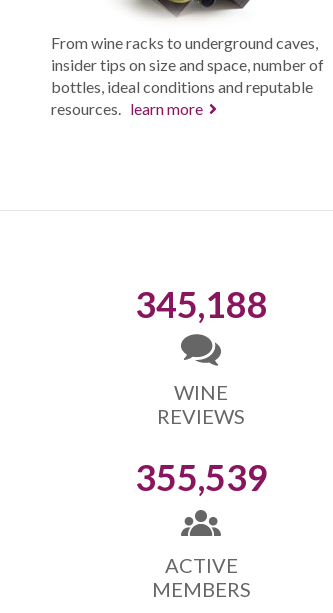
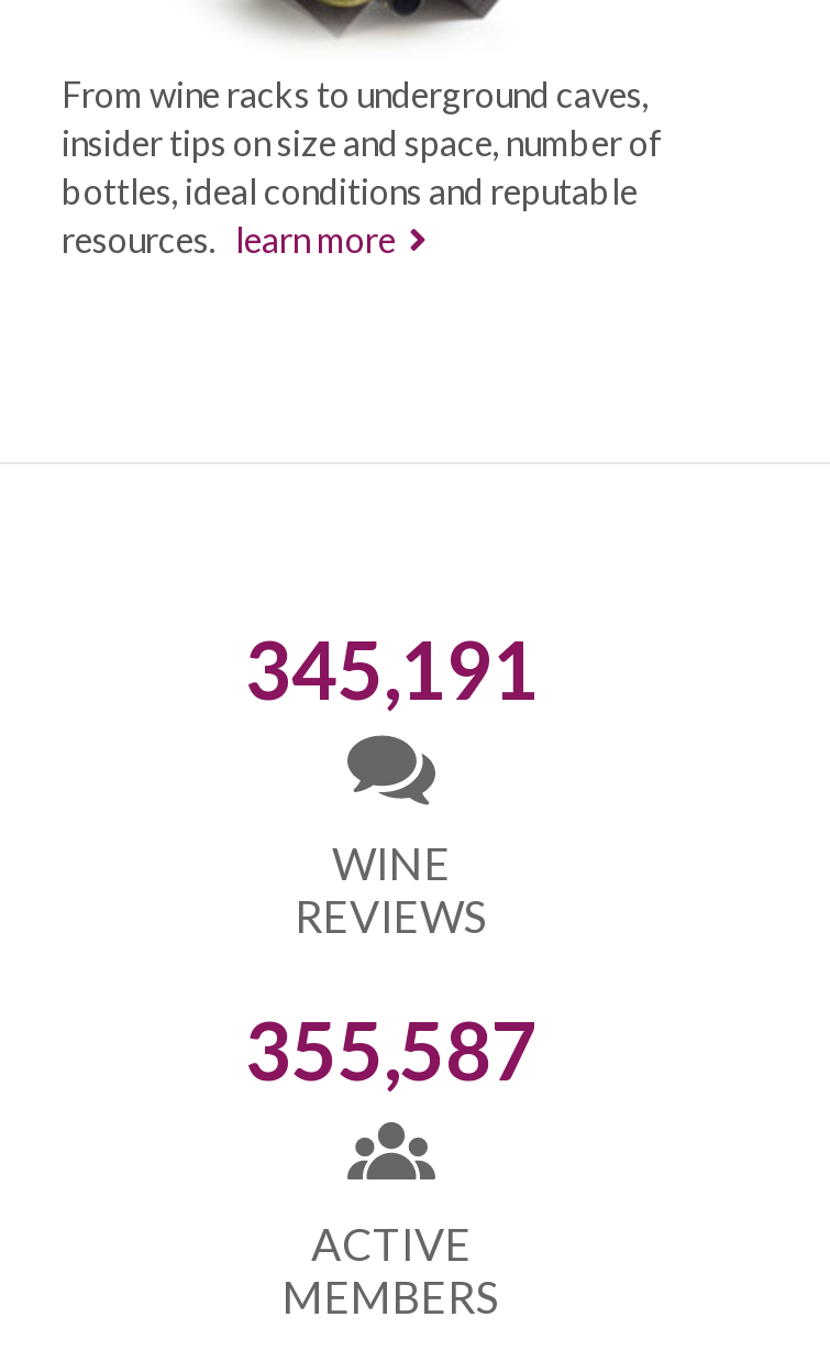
- 345,188
+ 345,191

- 355,539
+ 355,587
